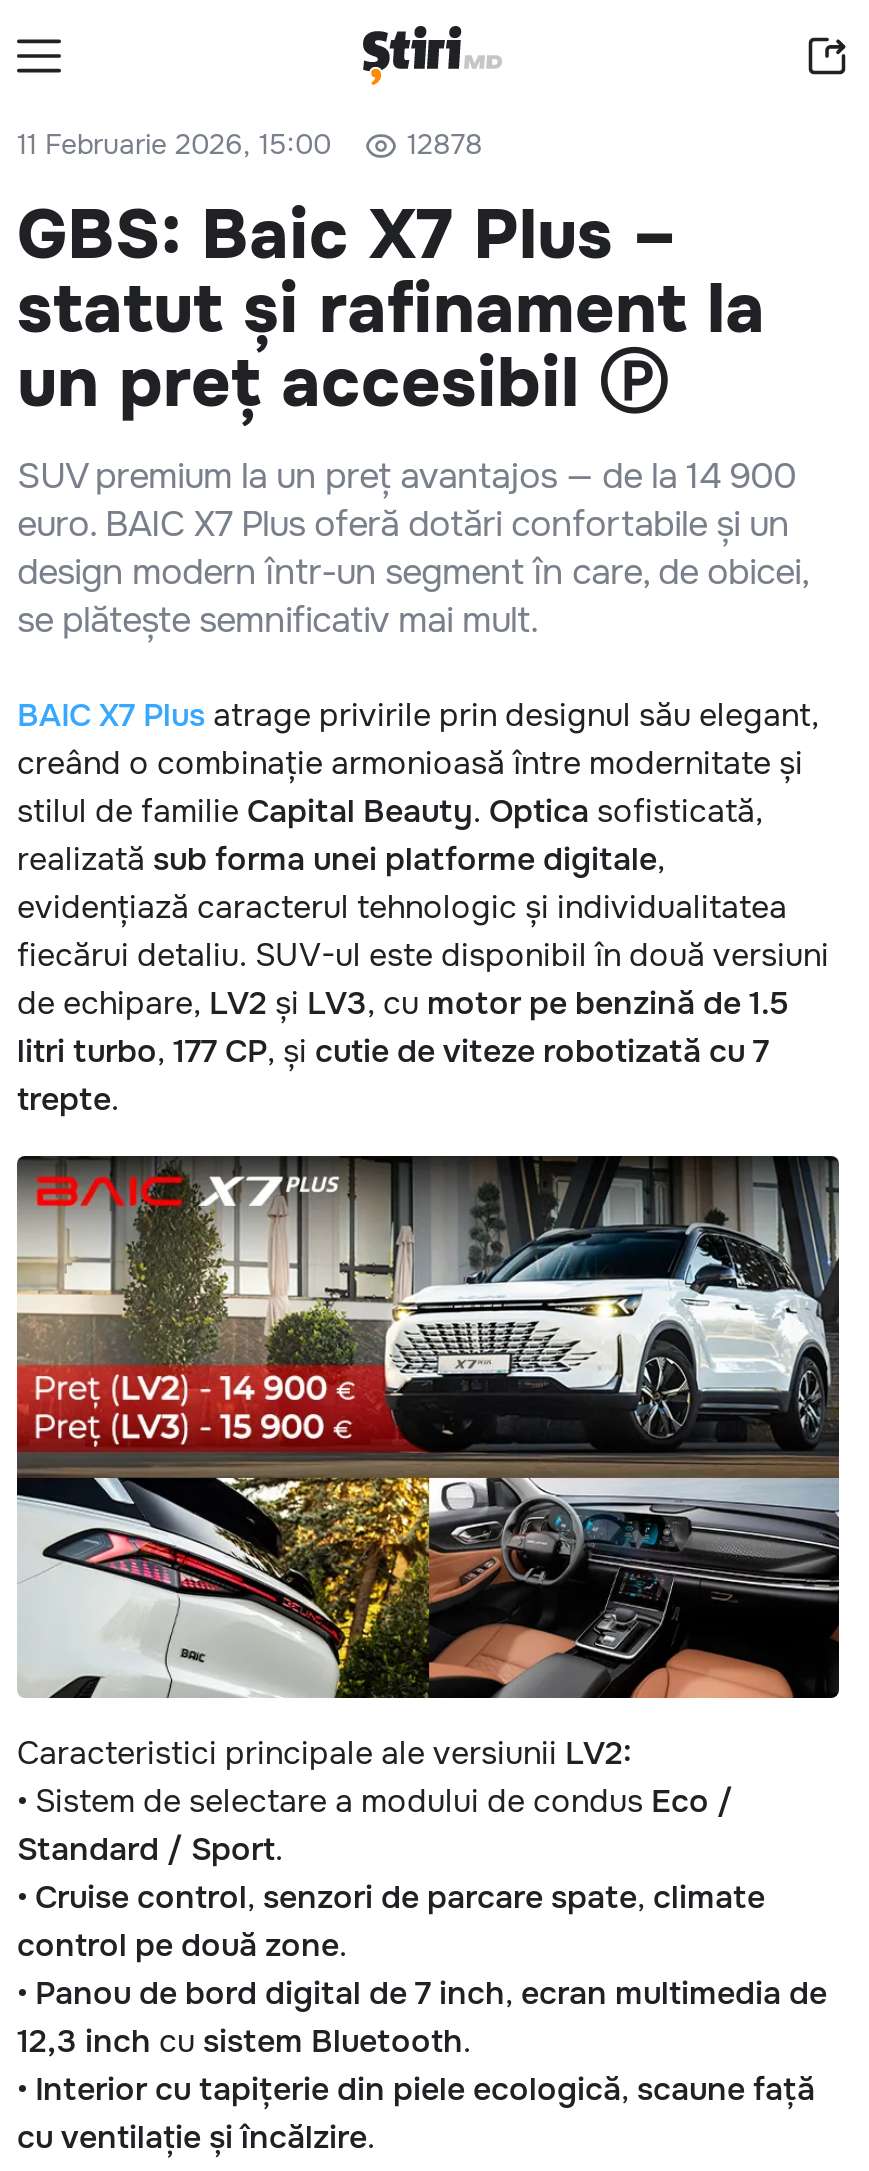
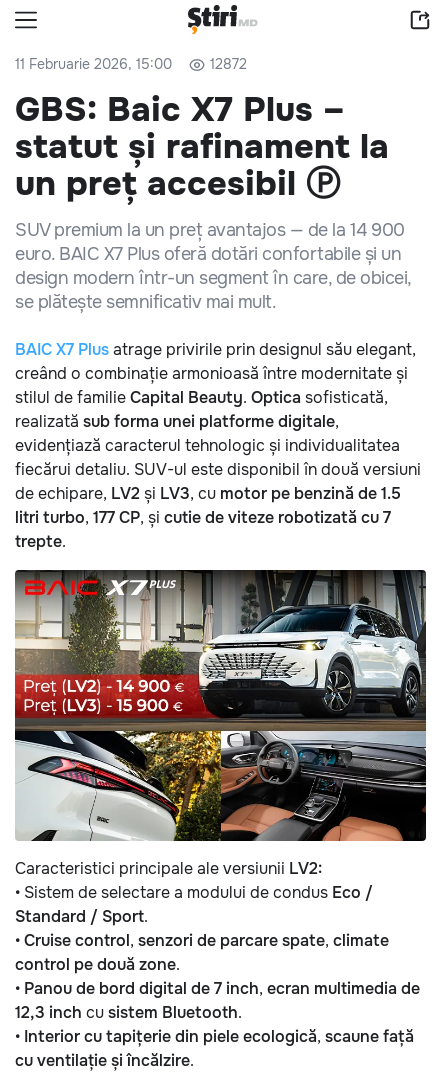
- 12878
+ 12872
